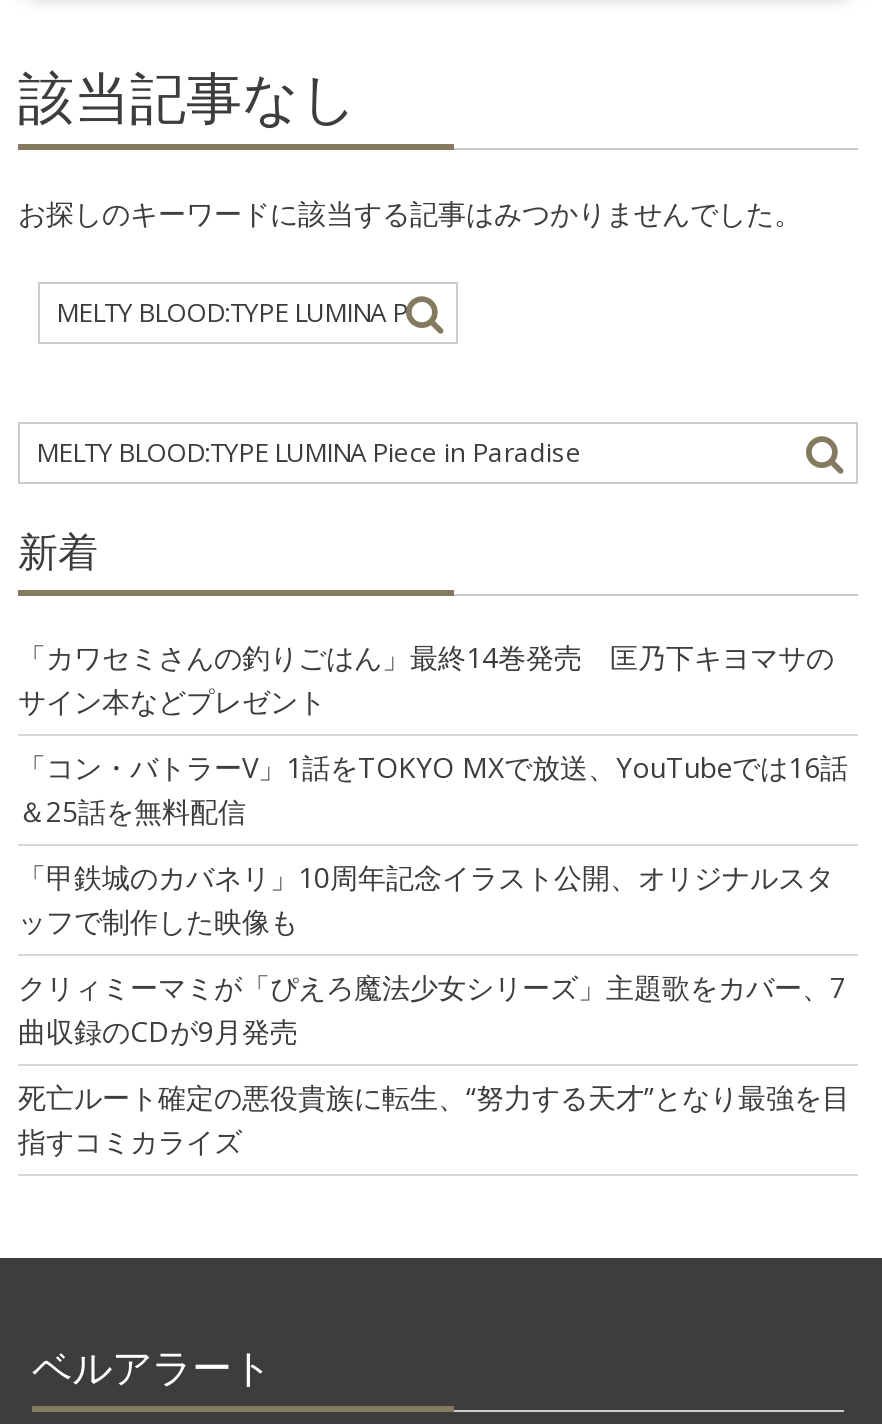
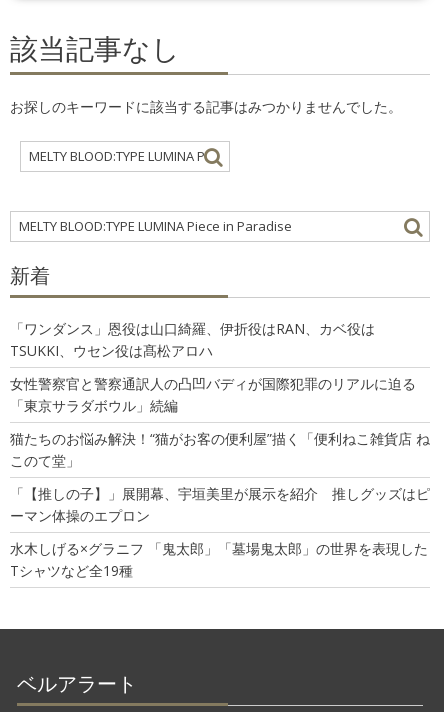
- 「カワセミさんの釣りごはん」最終14巻発売 匡乃下キヨマサの
- サイン本などプレゼント
+ 「ワンダンス」恩役は山口綺羅、伊折役はRAN、カベ役は
+ TSUKKI、ウセン役は髙松アロハ

- 「コン・バトラーV」1話をTOKYO MXで放送、YouTubeでは16話
- ＆25話を無料配信
+ 女性警察官と警察通訳人の凸凹バディが国際犯罪のリアルに迫る
+ 「東京サラダボウル」続編

- 「甲鉄城のカバネリ」10周年記念イラスト公開、オリジナルスタ
- ッフで制作した映像も
+ 猫たちのお悩み解決！“猫がお客の便利屋”描く「便利ねこ雑貨店 ね
+ このて堂」

- クリィミーマミが「ぴえろ魔法少女シリーズ」主題歌をカバー、7
- 曲収録のCDが9月発売
+ 「【推しの子】」展開幕、宇垣美里が展示を紹介 推しグッズはピ
+ ーマン体操のエプロン

- 死亡ルート確定の悪役貴族に転生、“努力する天才”となり最強を目
- 指すコミカライズ
+ 水木しげる×グラニフ 「鬼太郎」「墓場鬼太郎」の世界を表現した
+ Tシャツなど全19種
